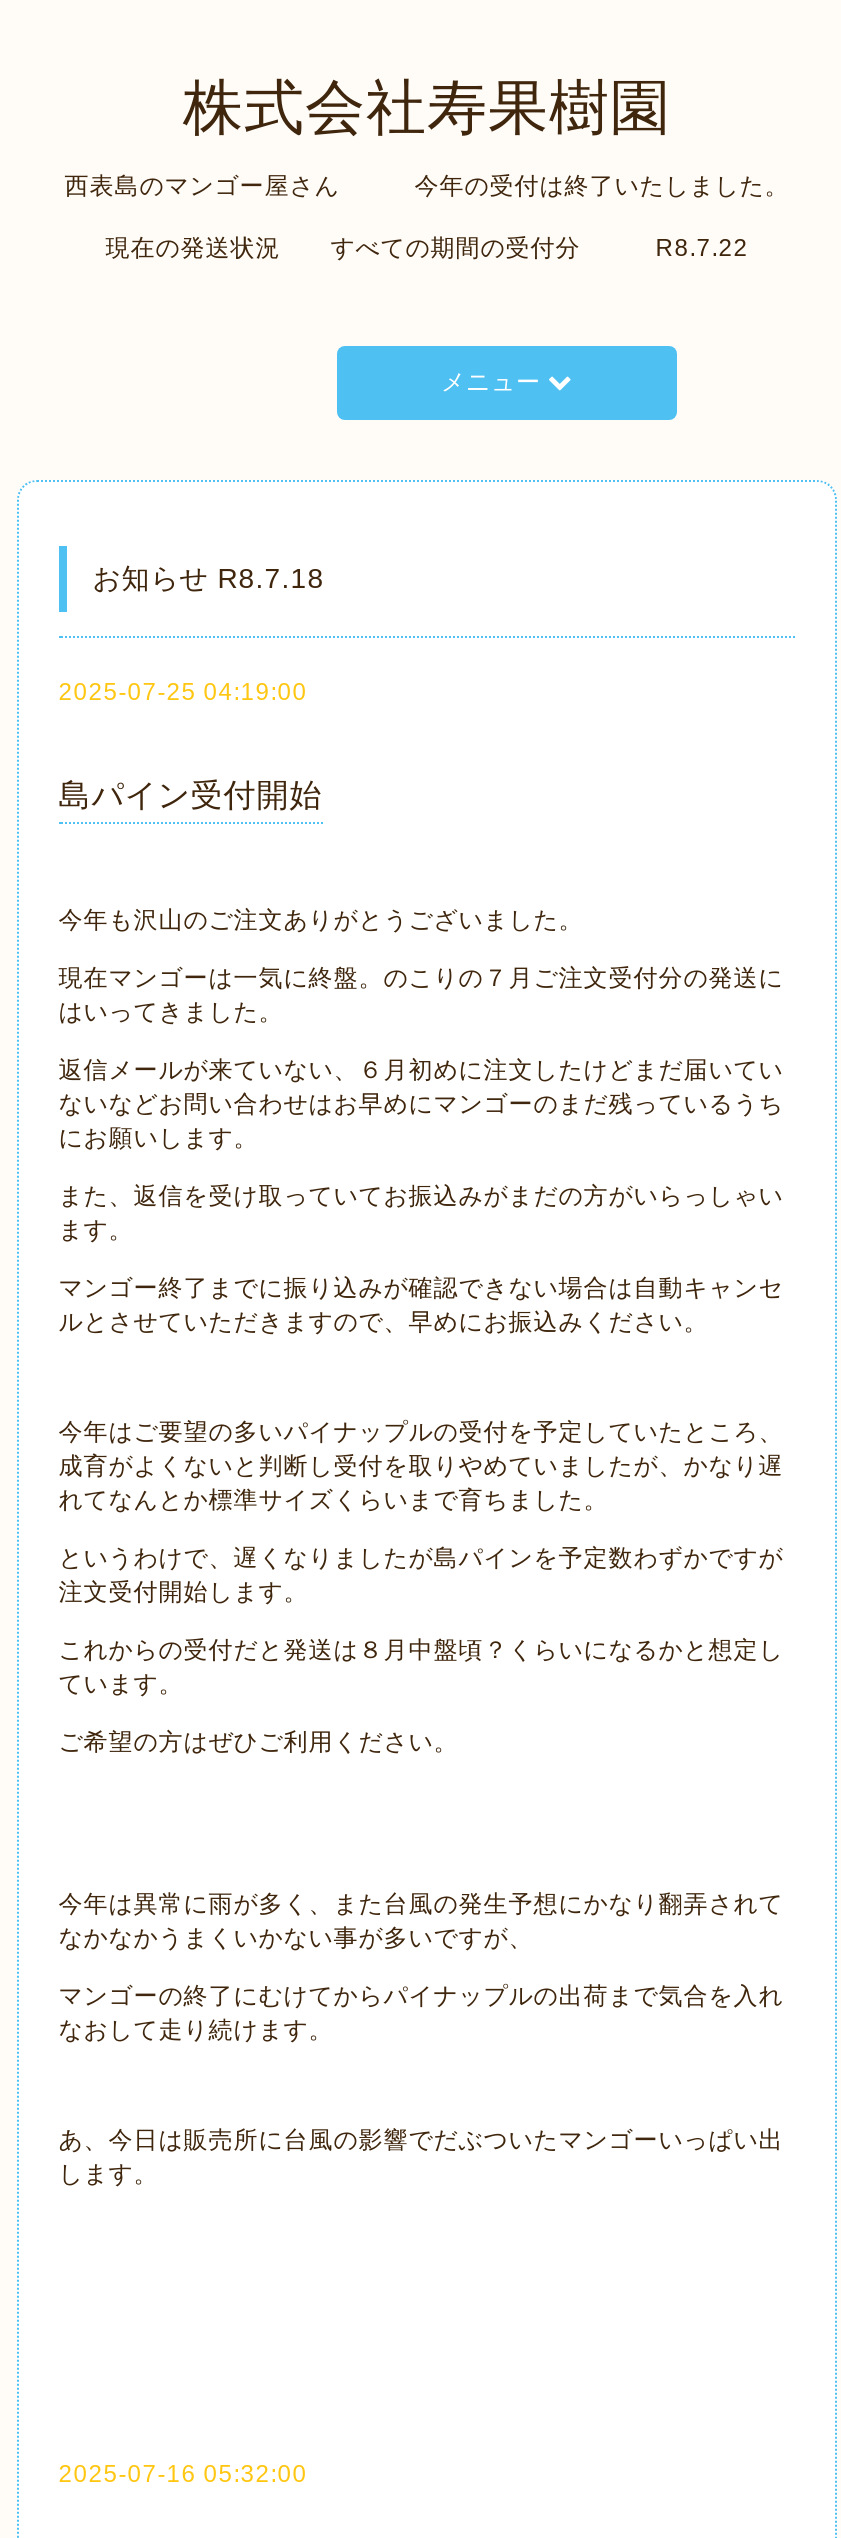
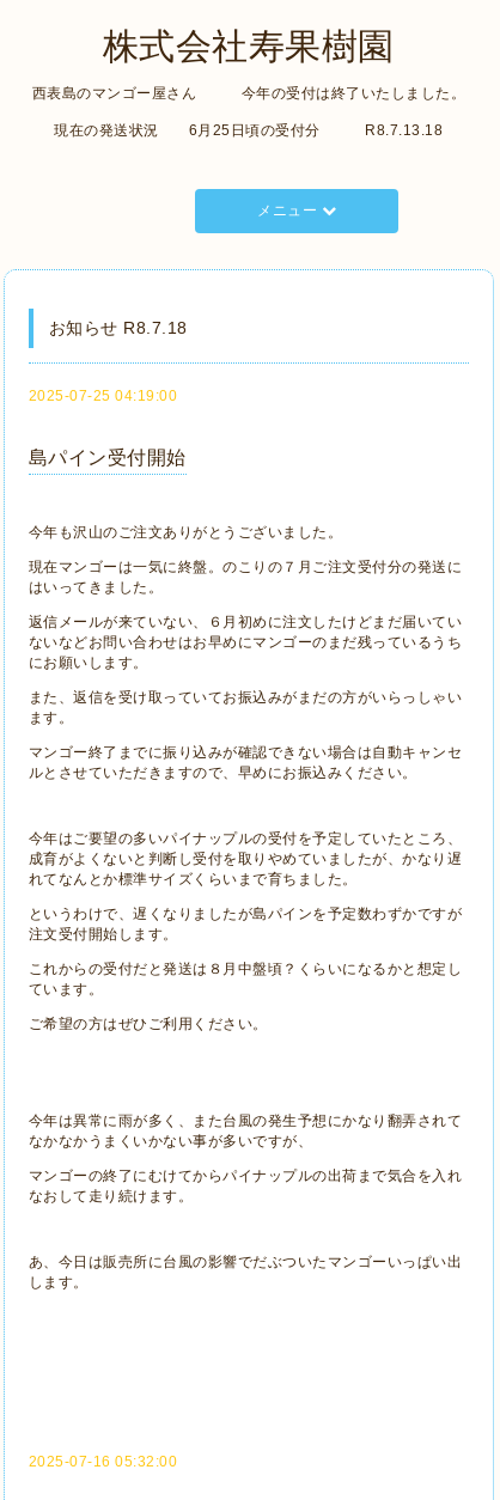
- 現在の発送状況 すべての期間の受付分 R8.7.22
+ 現在の発送状況 6月25日頃の受付分 R8.7.13.18
